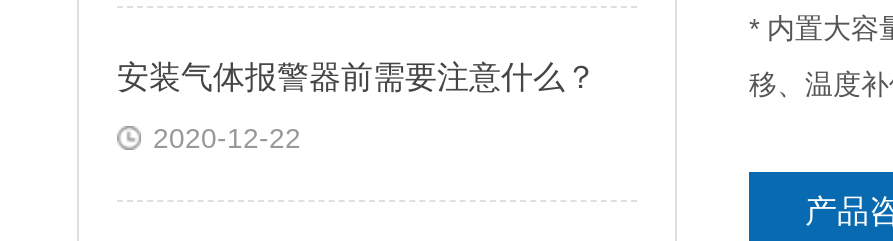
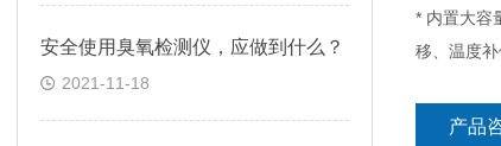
- 安装气体报警器前需要注意什么？
+ 安全使用臭氧检测仪，应做到什么？

- 2020-12-22
+ 2021-11-18
